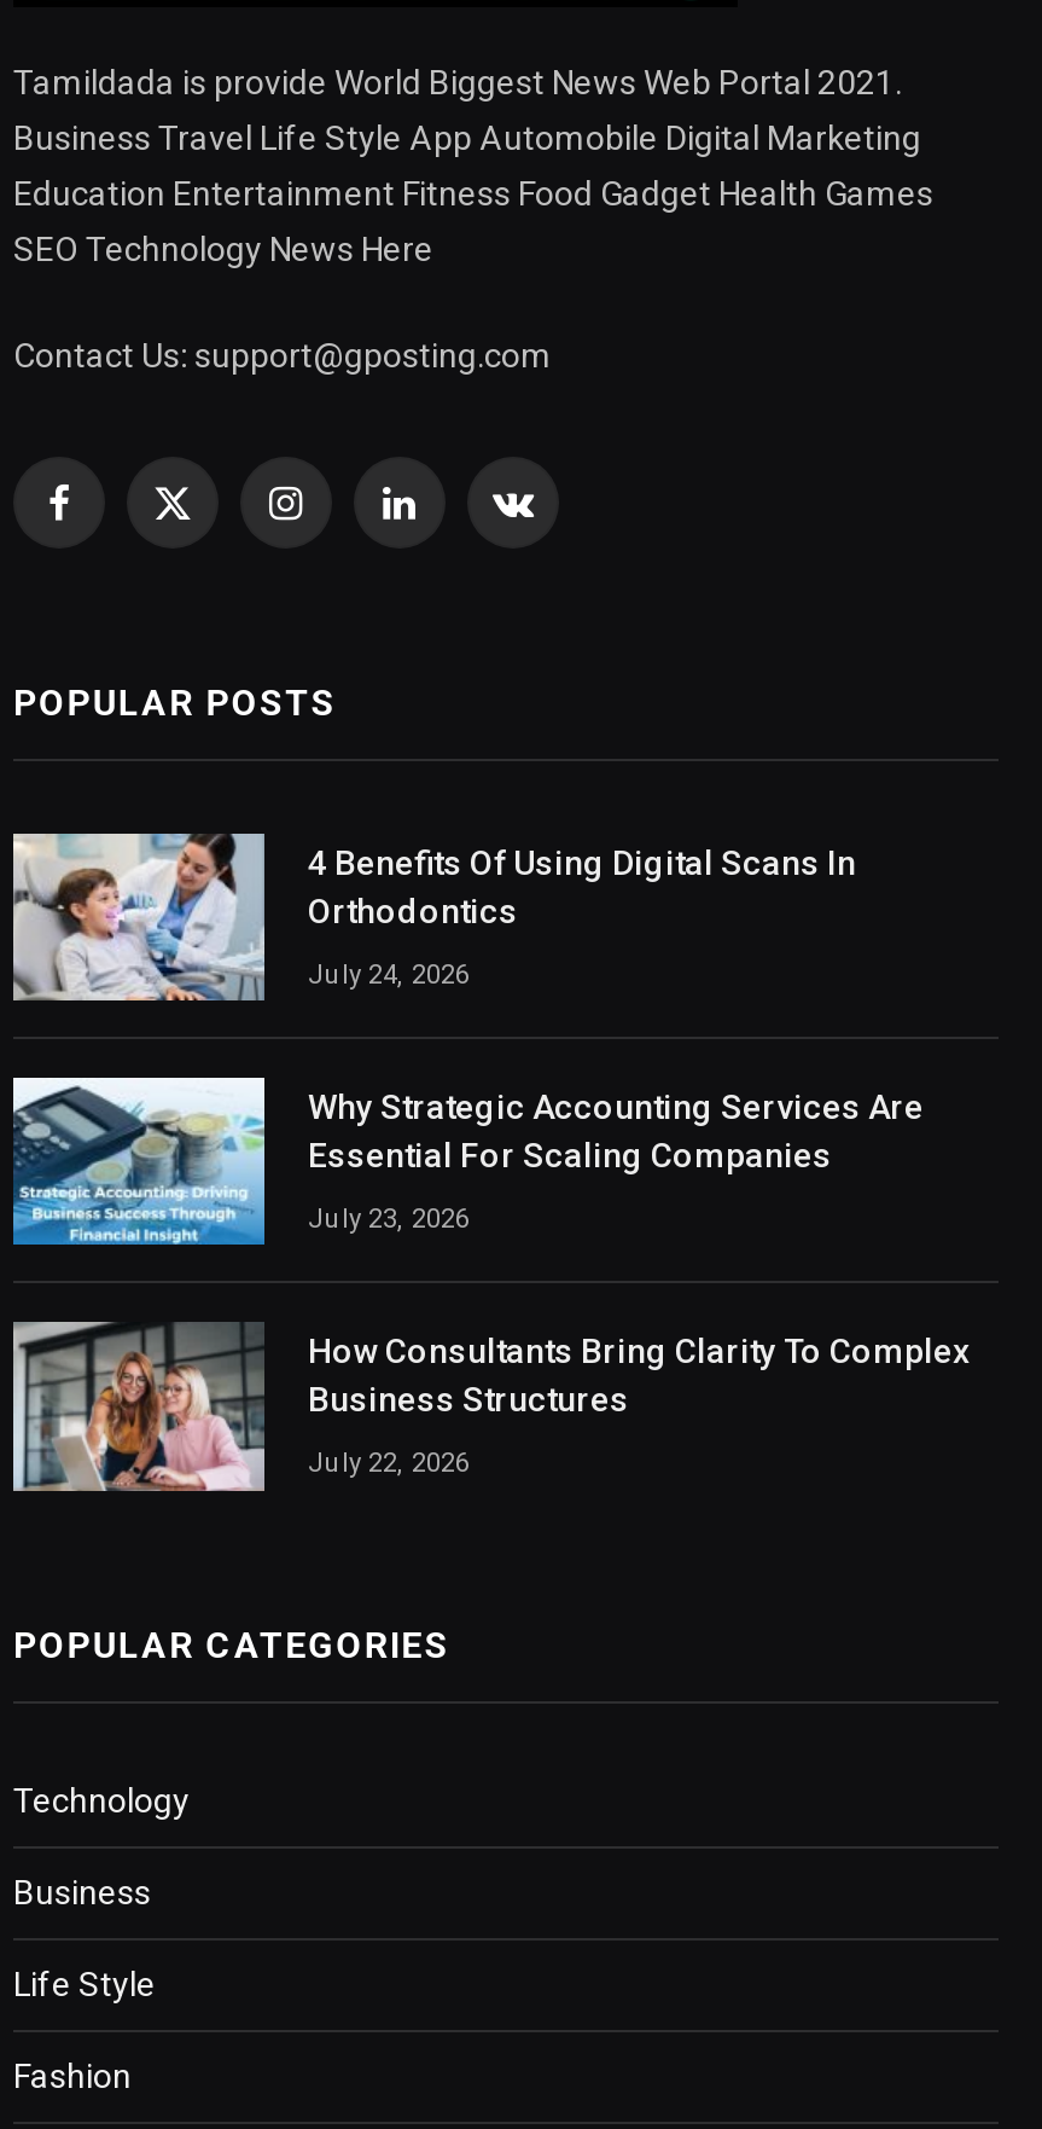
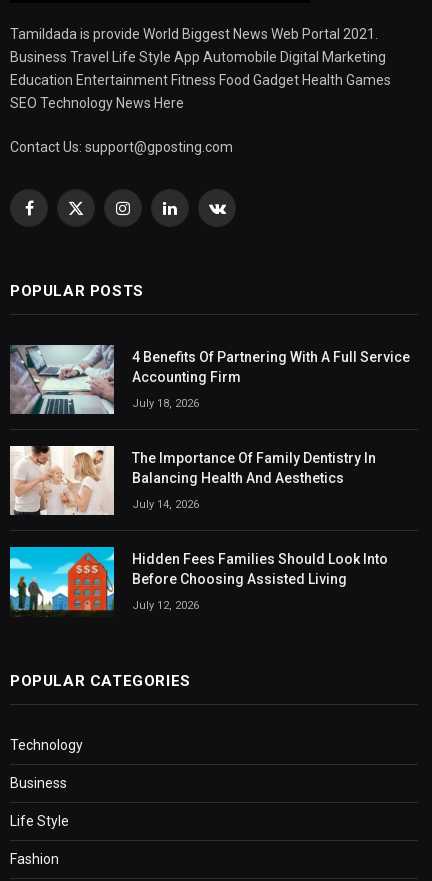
- [image]
- 4 Benefits Of Using Digital Scans In
- Orthodontics
+ [image]
+ 4 Benefits Of Partnering With A Full Service
+ Accounting Firm

- July 24, 2026
+ July 18, 2026

- [image]
- Why Strategic Accounting Services Are
- Essential For Scaling Companies
+ [image]
+ The Importance Of Family Dentistry In
+ Balancing Health And Aesthetics

- July 23, 2026
+ July 14, 2026

- [image]
- How Consultants Bring Clarity To Complex
- Business Structures
+ [image]
+ Hidden Fees Families Should Look Into
+ Before Choosing Assisted Living

- July 22, 2026
+ July 12, 2026
